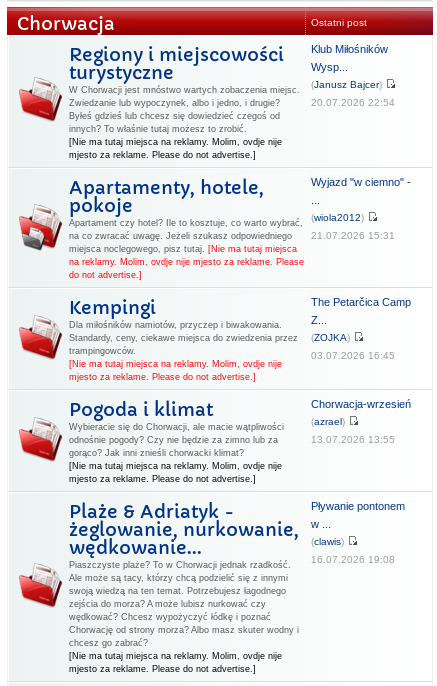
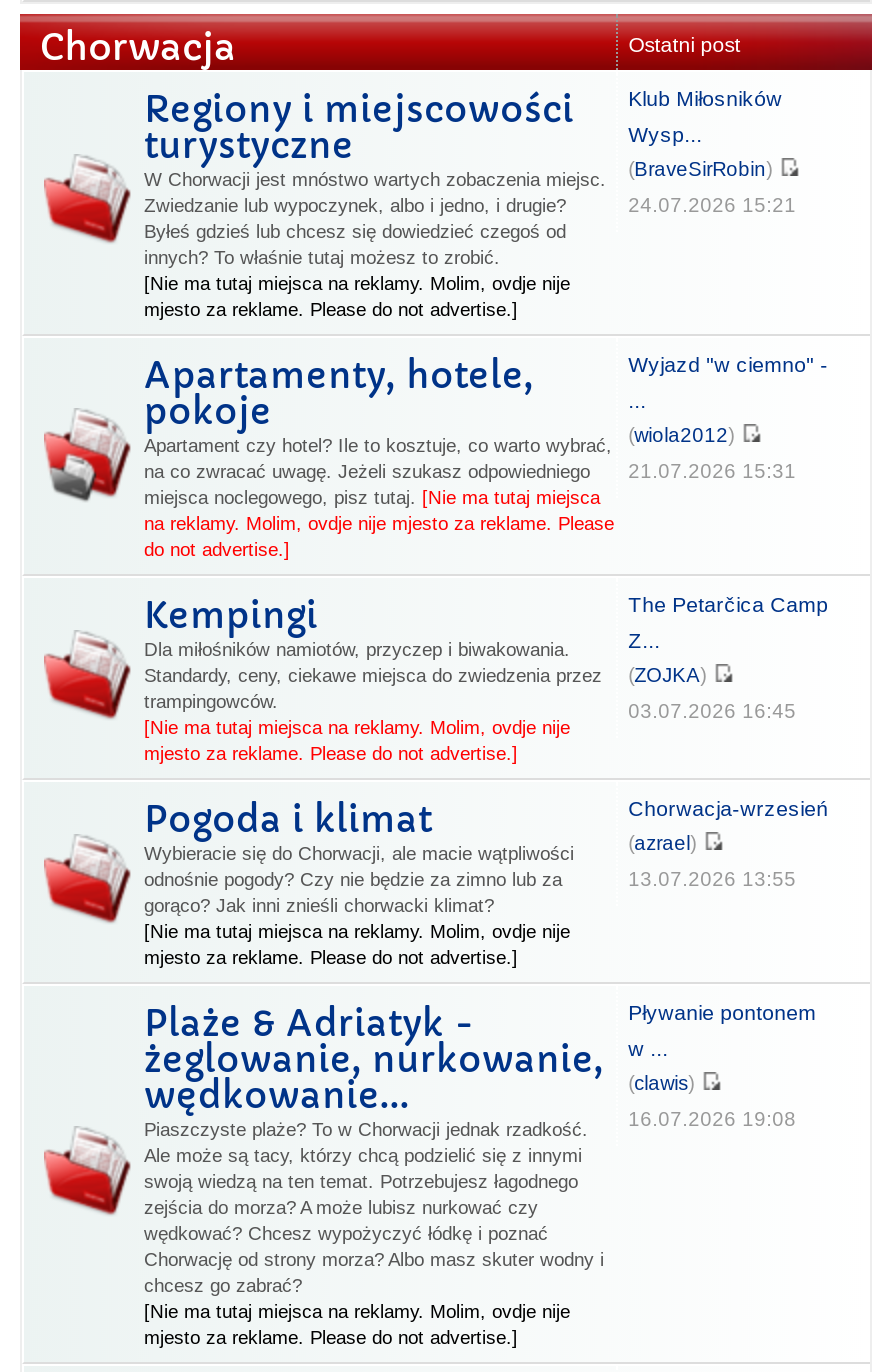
- Klub Miłośników
+ Klub Miłosników

- (Janusz Bajcer)
+ (BraveSirRobin)

- 20.07.2026 22:54
+ 24.07.2026 15:21
